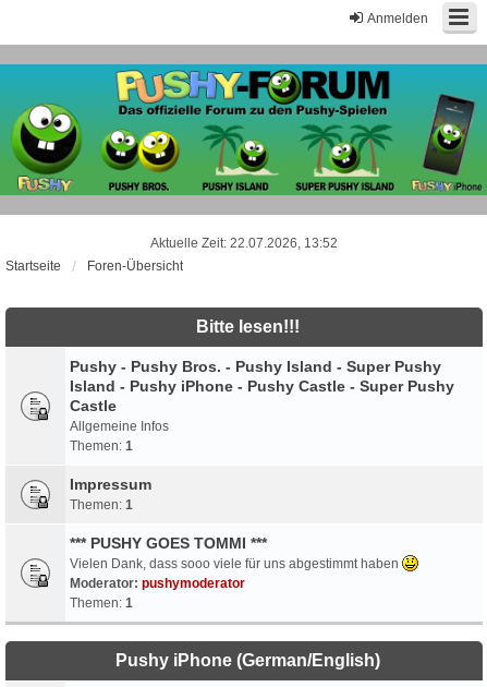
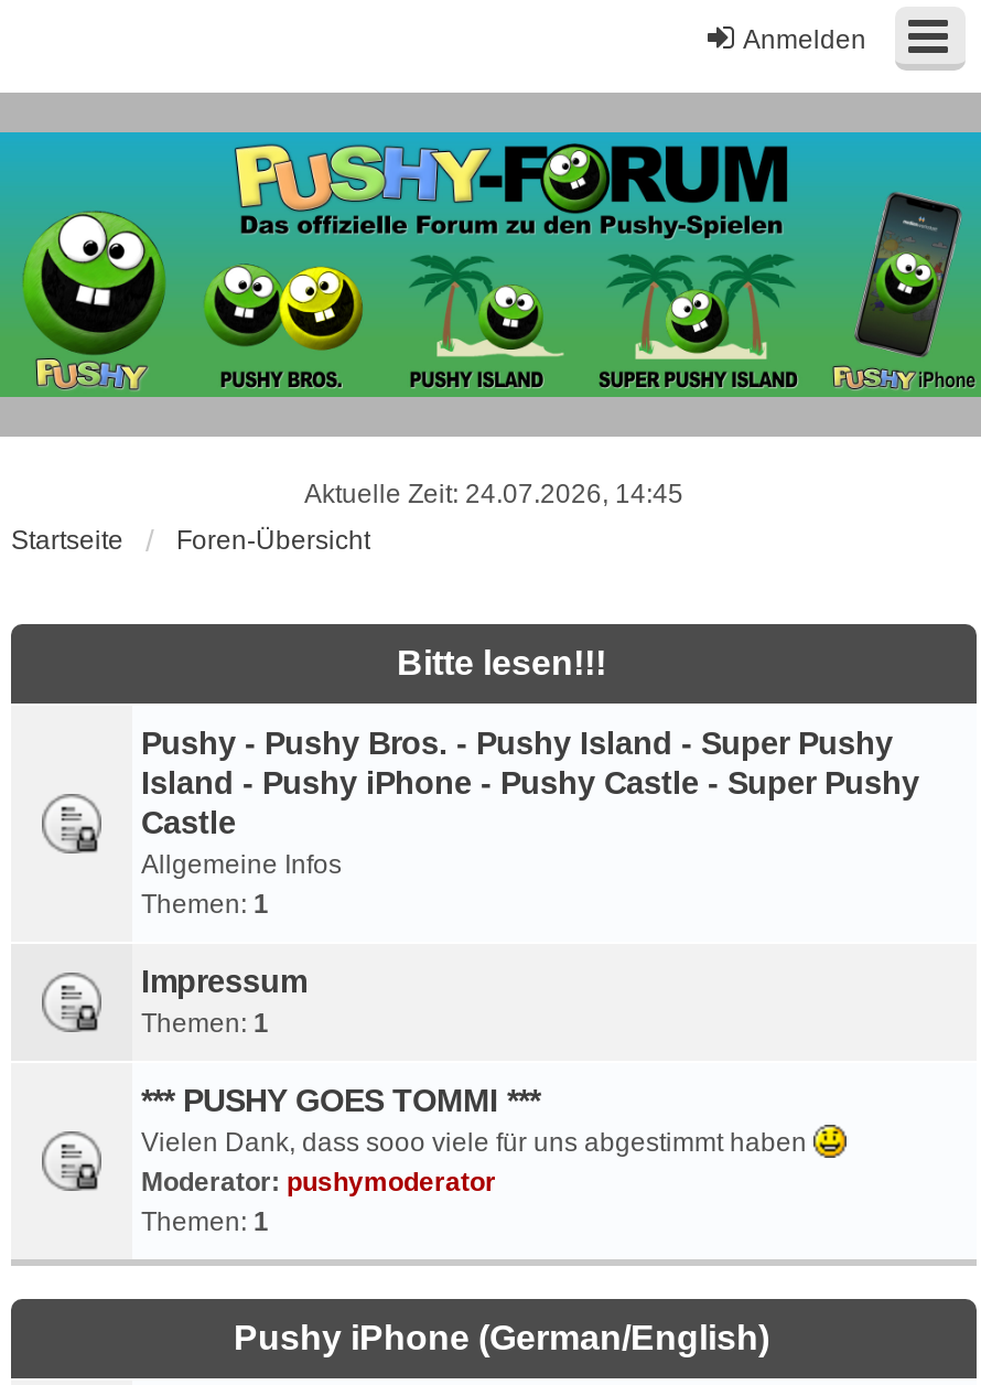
- Aktuelle Zeit: 22.07.2026, 13:52
+ Aktuelle Zeit: 24.07.2026, 14:45
